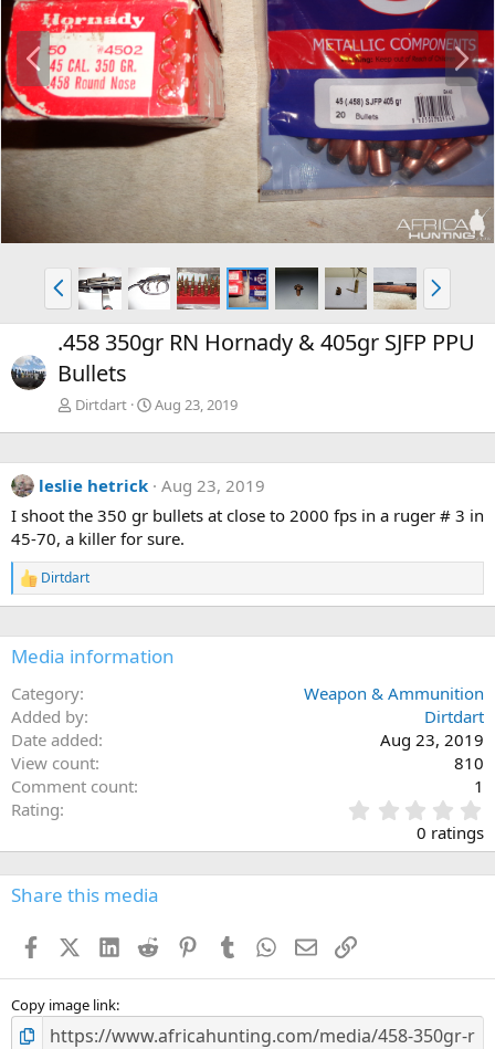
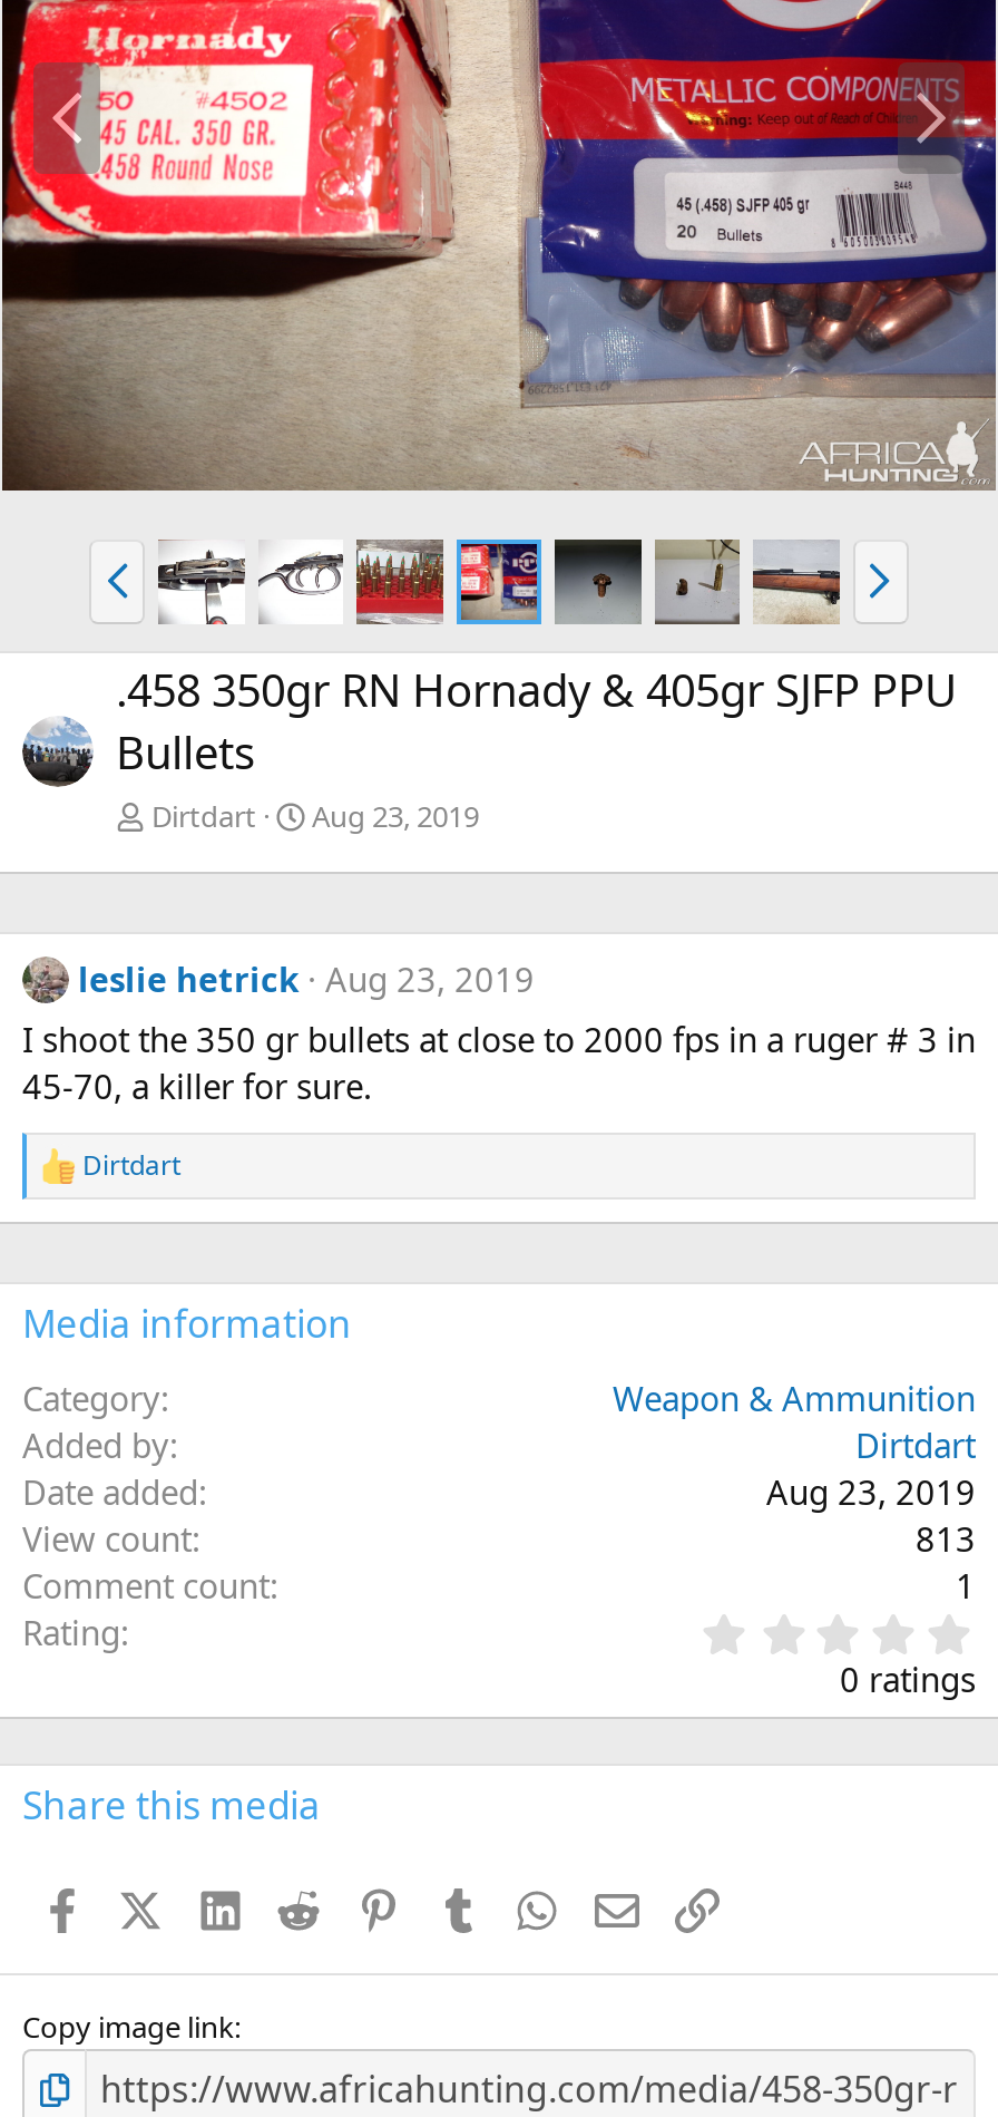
- 810
+ 813
